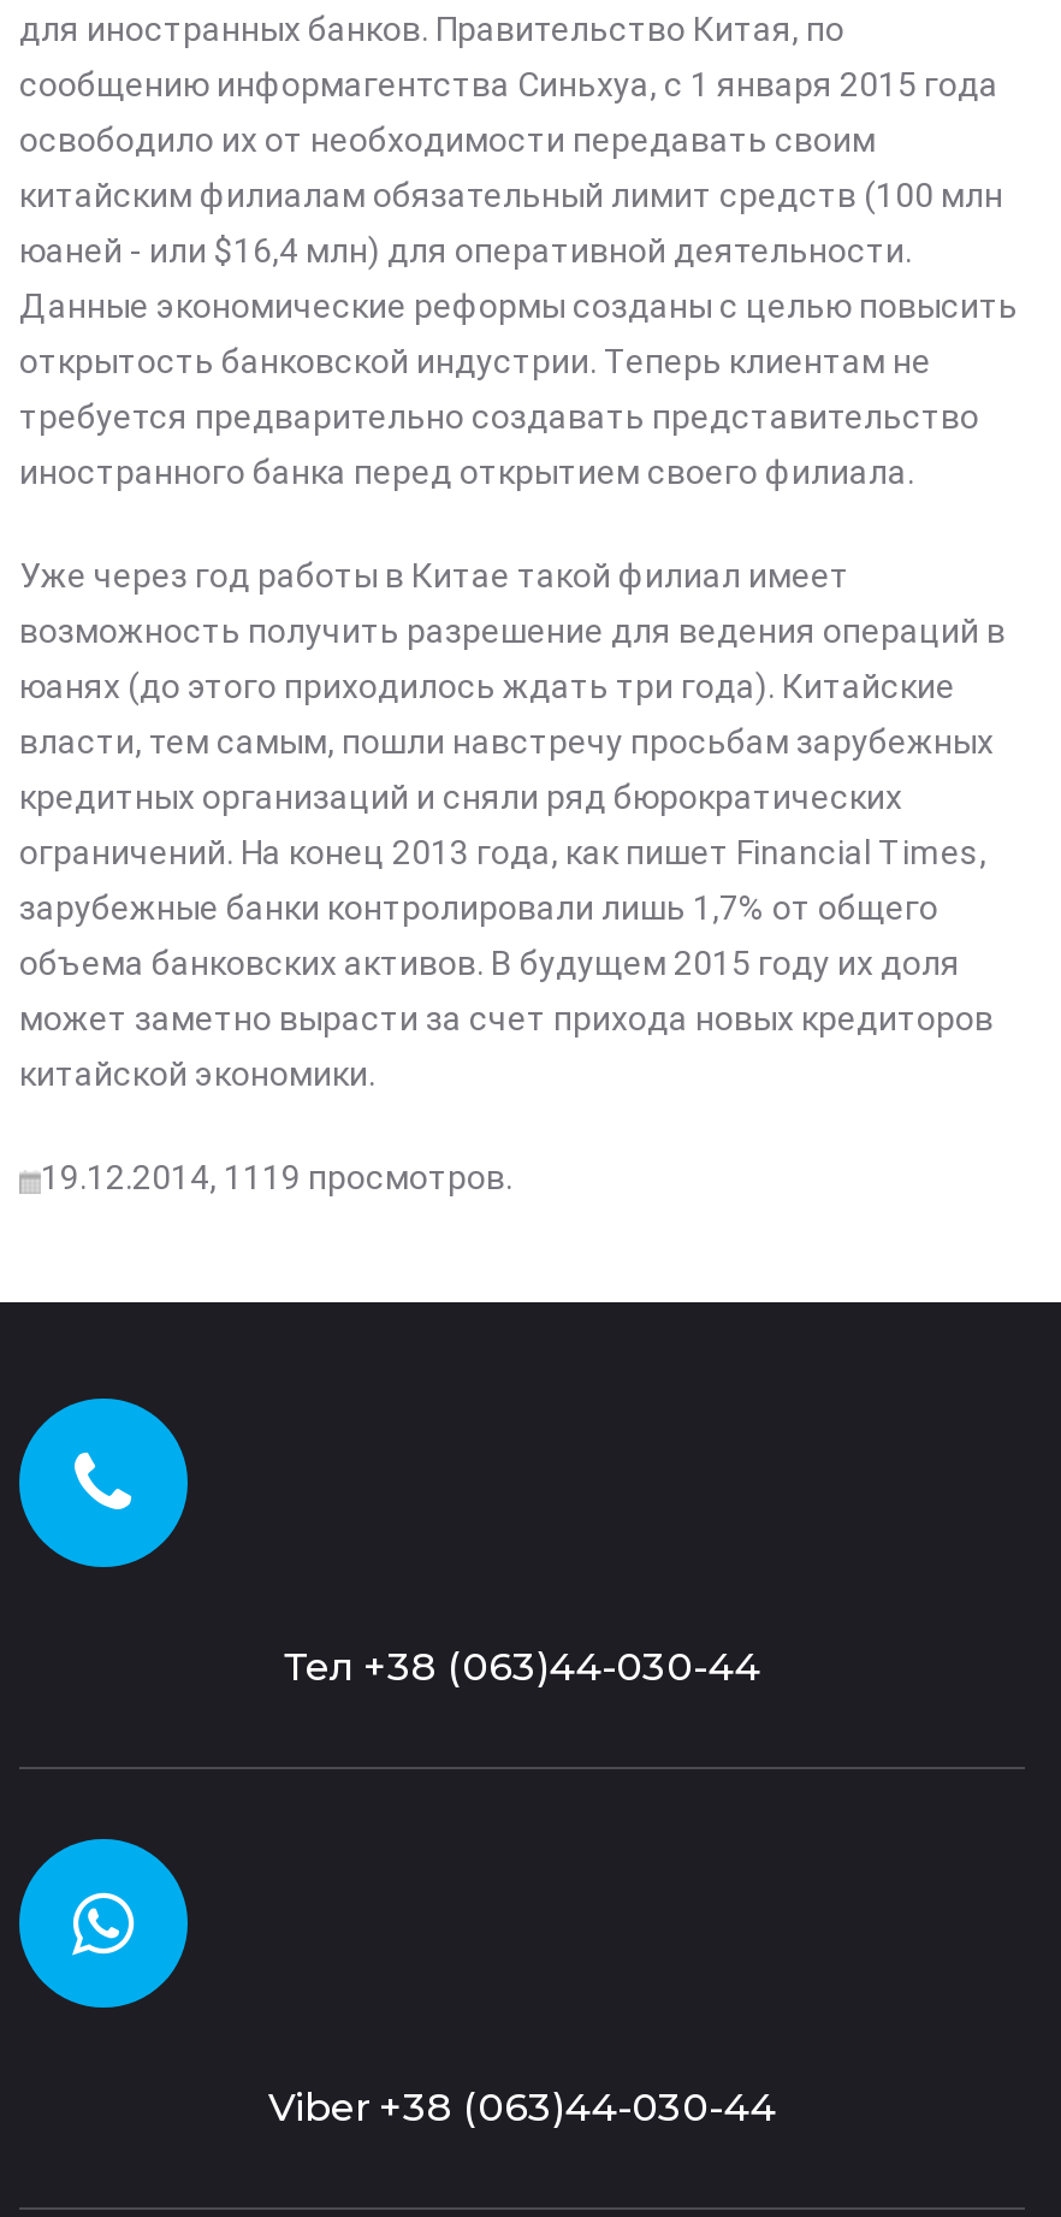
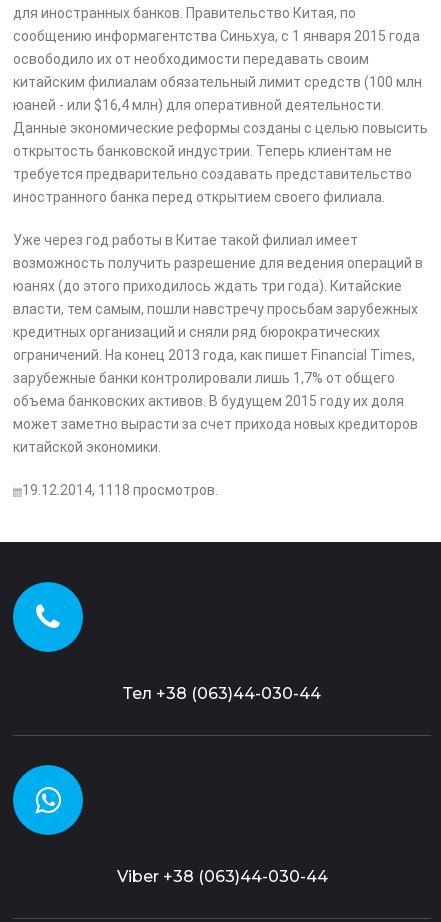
- 19.12.2014, 1119 просмотров.
+ 19.12.2014, 1118 просмотров.
